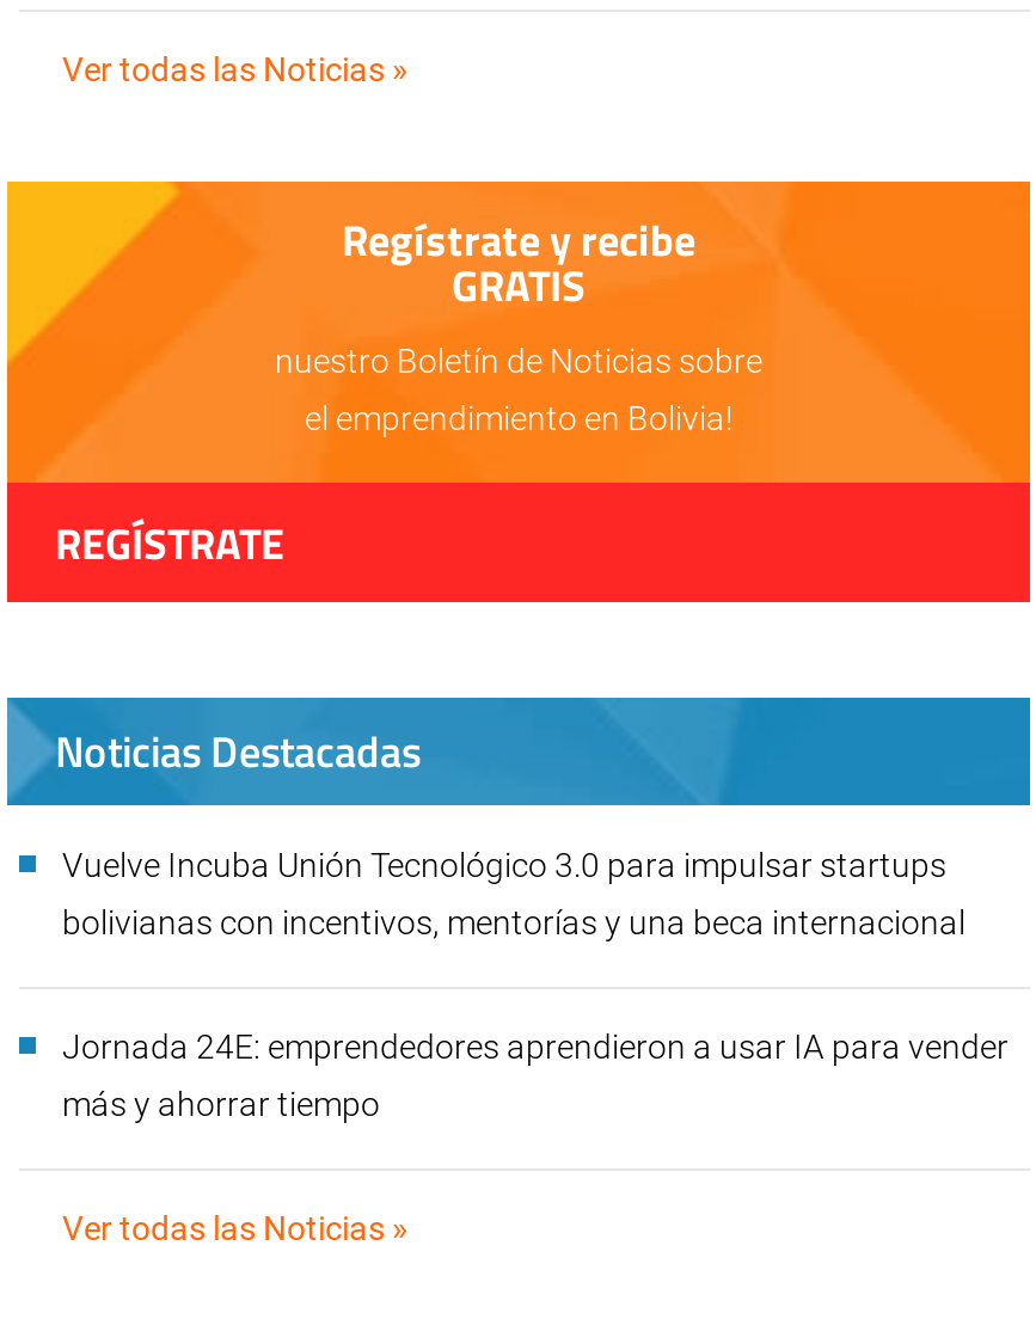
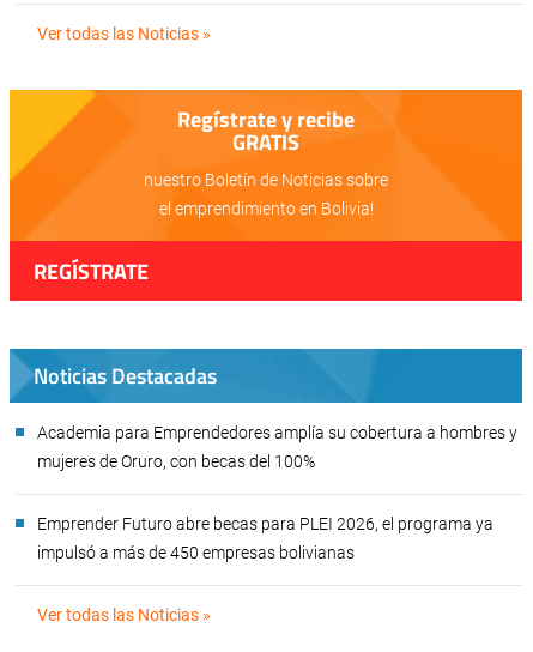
- Vuelve Incuba Unión Tecnológico 3.0 para impulsar startups
+ Academia para Emprendedores amplía su cobertura a hombres y

- bolivianas con incentivos, mentorías y una beca internacional
+ mujeres de Oruro, con becas del 100%

- Jornada 24E: emprendedores aprendieron a usar IA para vender
+ Emprender Futuro abre becas para PLEI 2026, el programa ya

- más y ahorrar tiempo
+ impulsó a más de 450 empresas bolivianas
